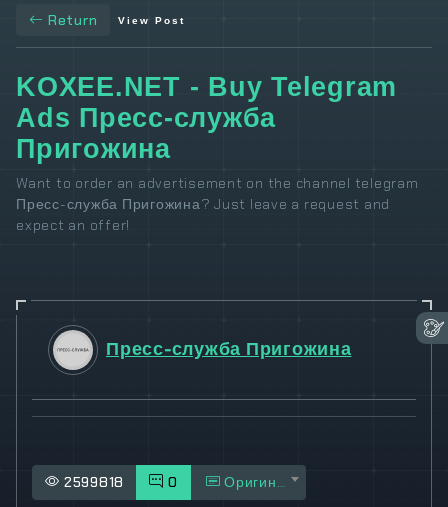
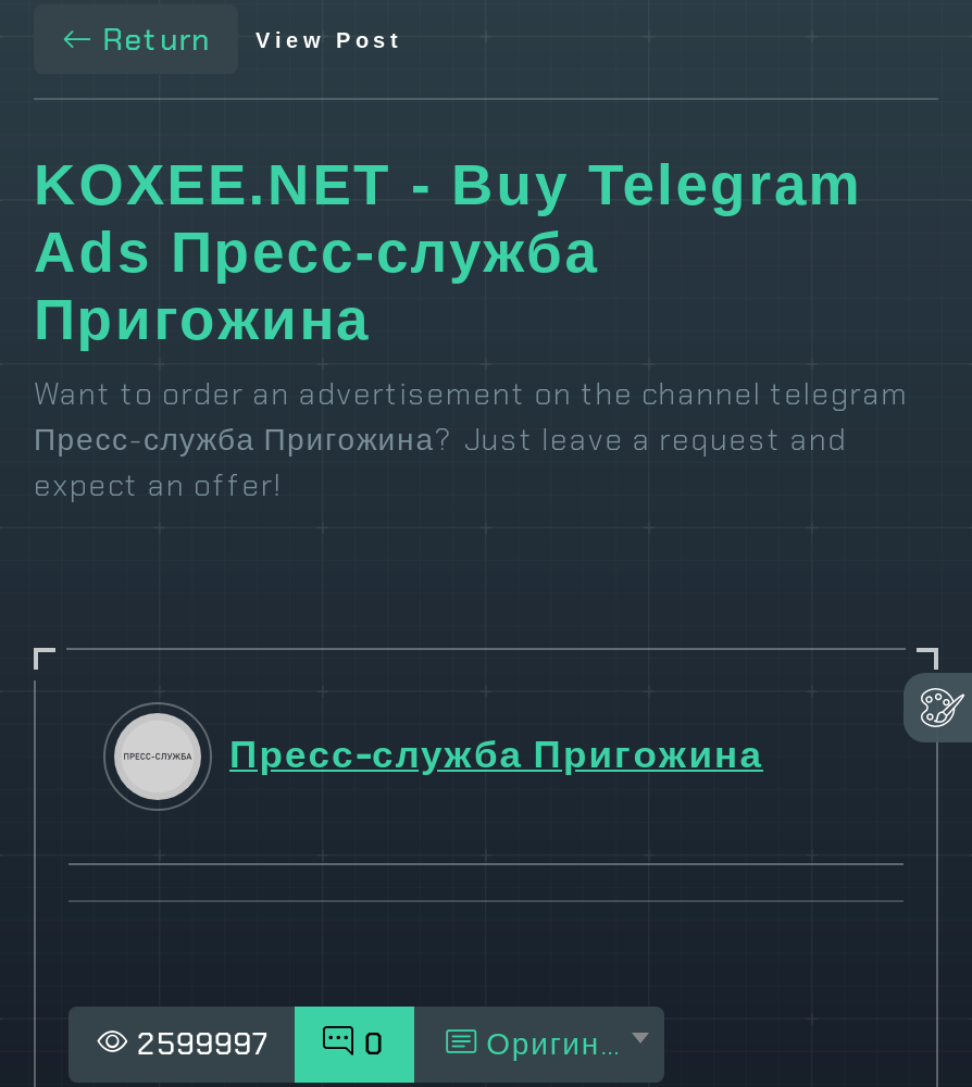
- 2599818
+ 2599997
